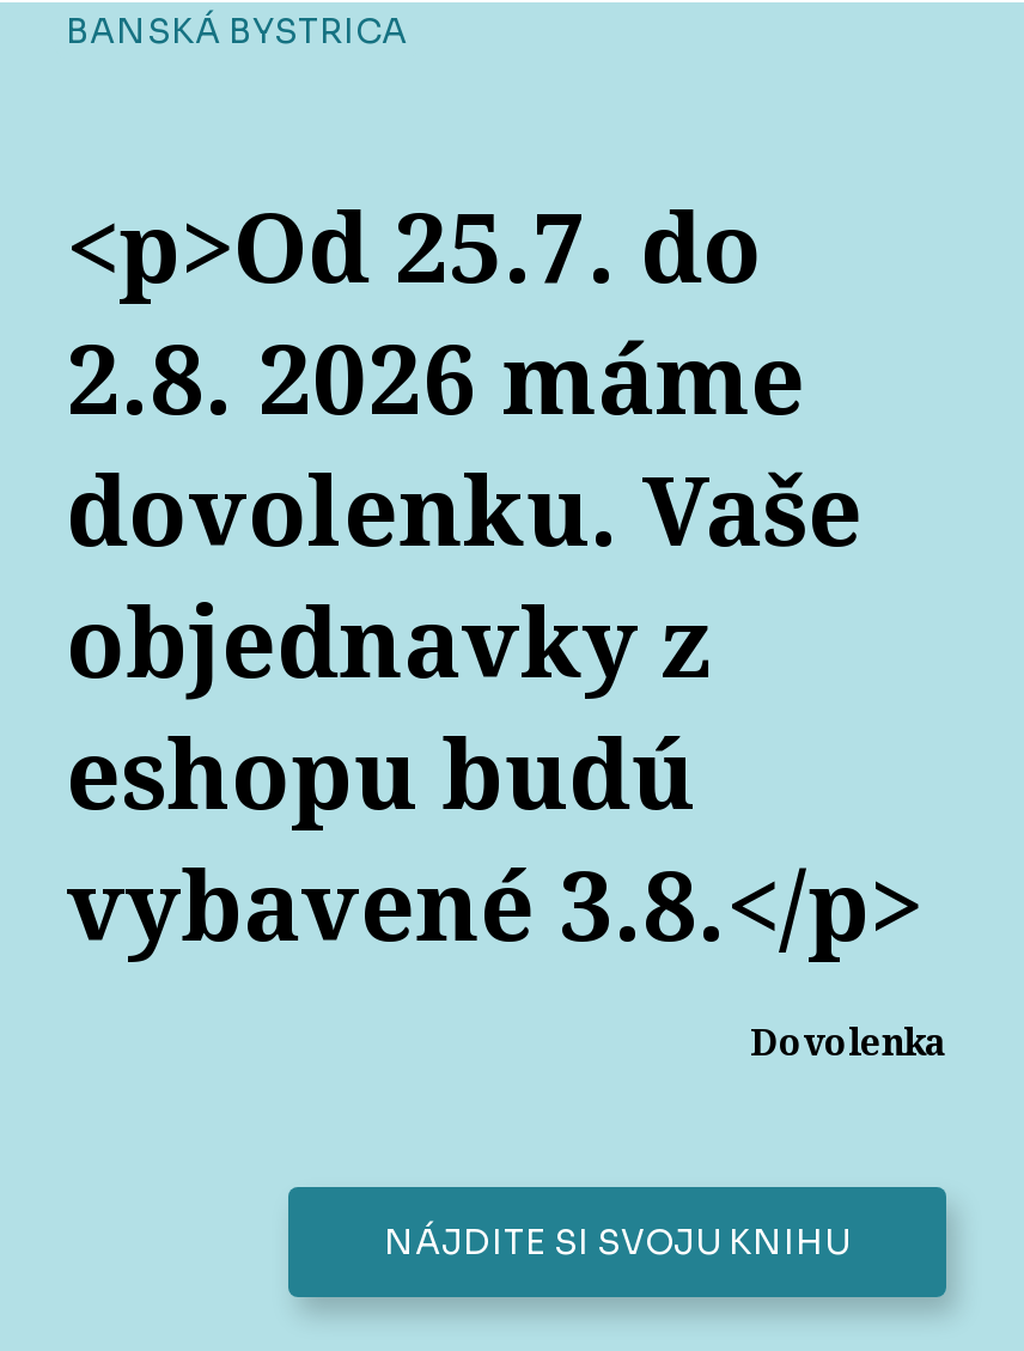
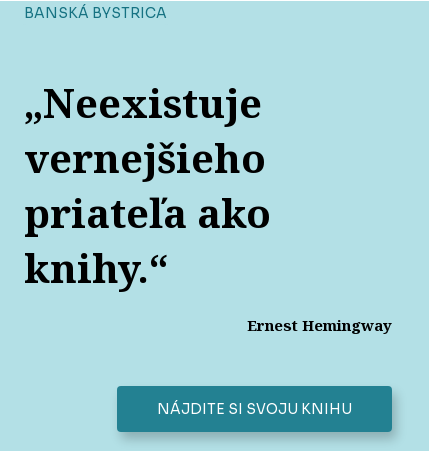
- <p>Od 25.7. do
- 2.8. 2026 máme
- dovolenku. Vaše
- objednavky z
- eshopu budú
- vybavené 3.8.</p>
- Dovolenka
+ „Neexistuje
+ vernejšieho
+ priateľa ako
+ knihy.“
+ Ernest Hemingway
